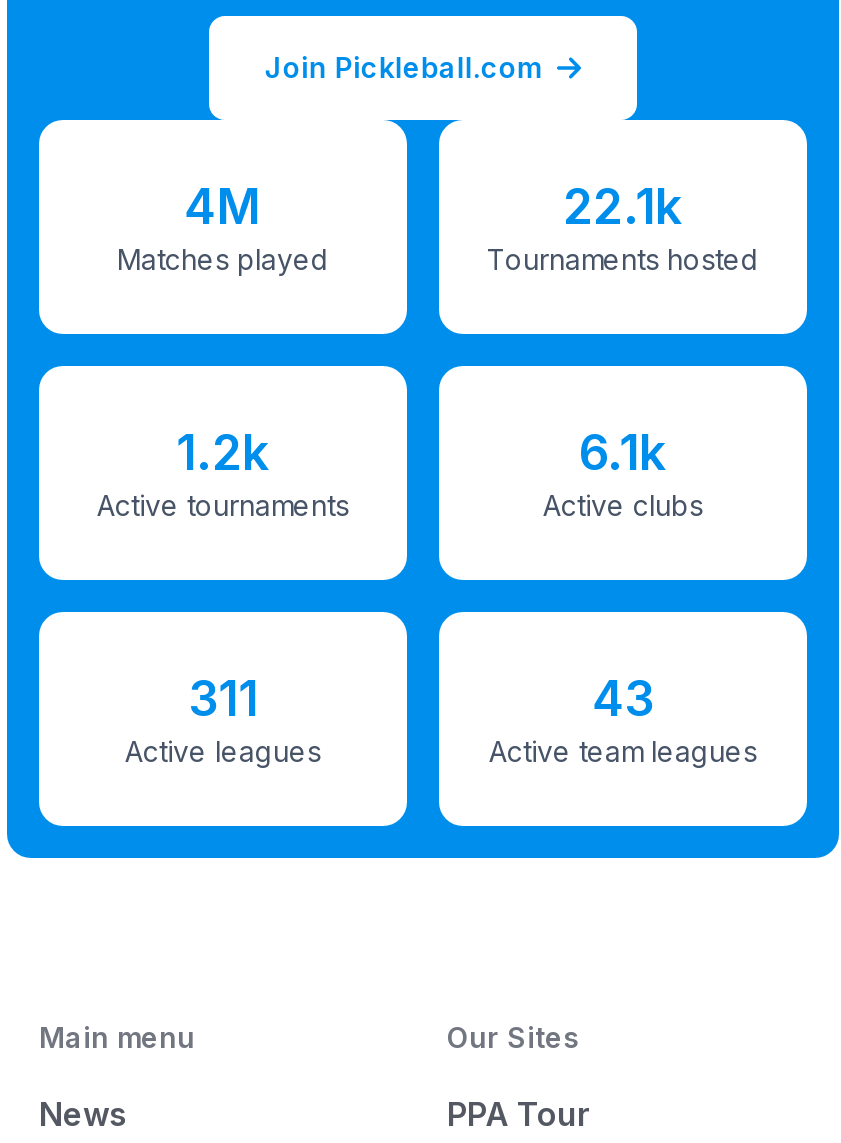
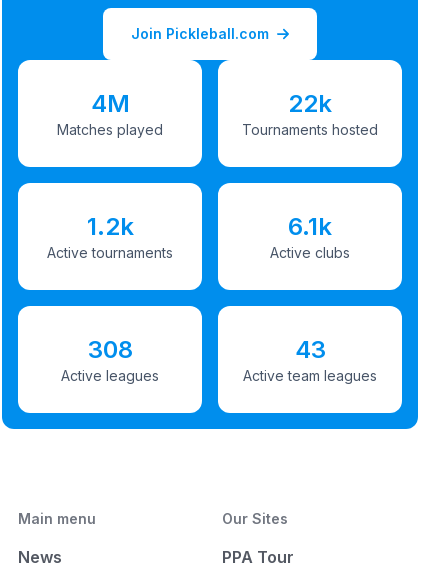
- 22.1k
+ 22k

- 311
+ 308
